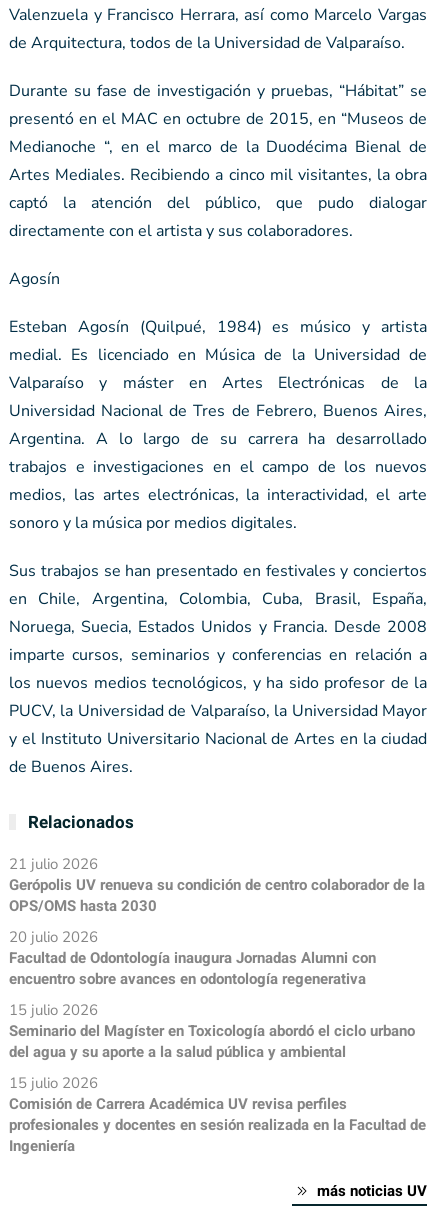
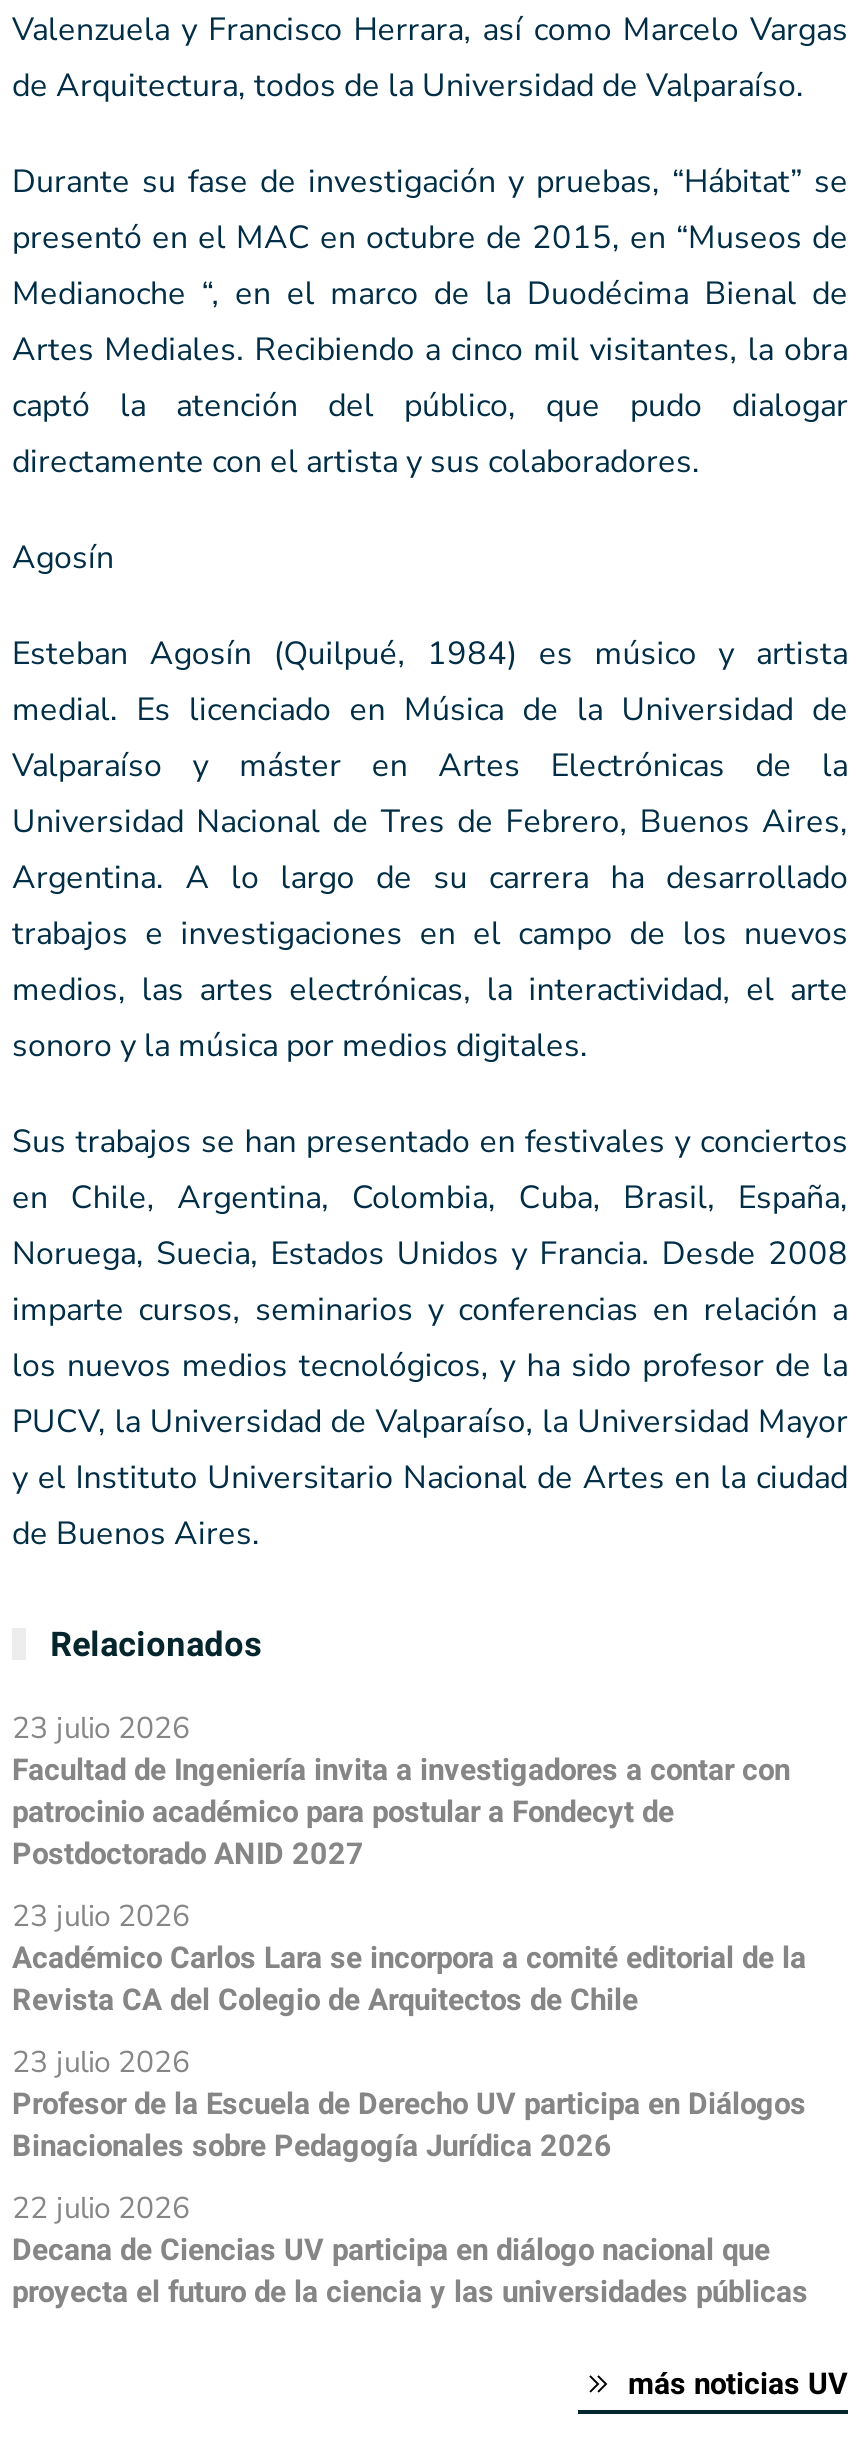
- 21 julio 2026
- Gerópolis UV renueva su condición de centro colaborador de la
- OPS/OMS hasta 2030
+ 23 julio 2026
+ Facultad de Ingeniería invita a investigadores a contar con
+ patrocinio académico para postular a Fondecyt de
+ Postdoctorado ANID 2027

- 20 julio 2026
- Facultad de Odontología inaugura Jornadas Alumni con
- encuentro sobre avances en odontología regenerativa
+ 23 julio 2026
+ Académico Carlos Lara se incorpora a comité editorial de la
+ Revista CA del Colegio de Arquitectos de Chile

- 15 julio 2026
- Seminario del Magíster en Toxicología abordó el ciclo urbano
- del agua y su aporte a la salud pública y ambiental
+ 23 julio 2026
+ Profesor de la Escuela de Derecho UV participa en Diálogos
+ Binacionales sobre Pedagogía Jurídica 2026

- 15 julio 2026
- Comisión de Carrera Académica UV revisa perfiles
- profesionales y docentes en sesión realizada en la Facultad de
- Ingeniería
+ 22 julio 2026
+ Decana de Ciencias UV participa en diálogo nacional que
+ proyecta el futuro de la ciencia y las universidades públicas
